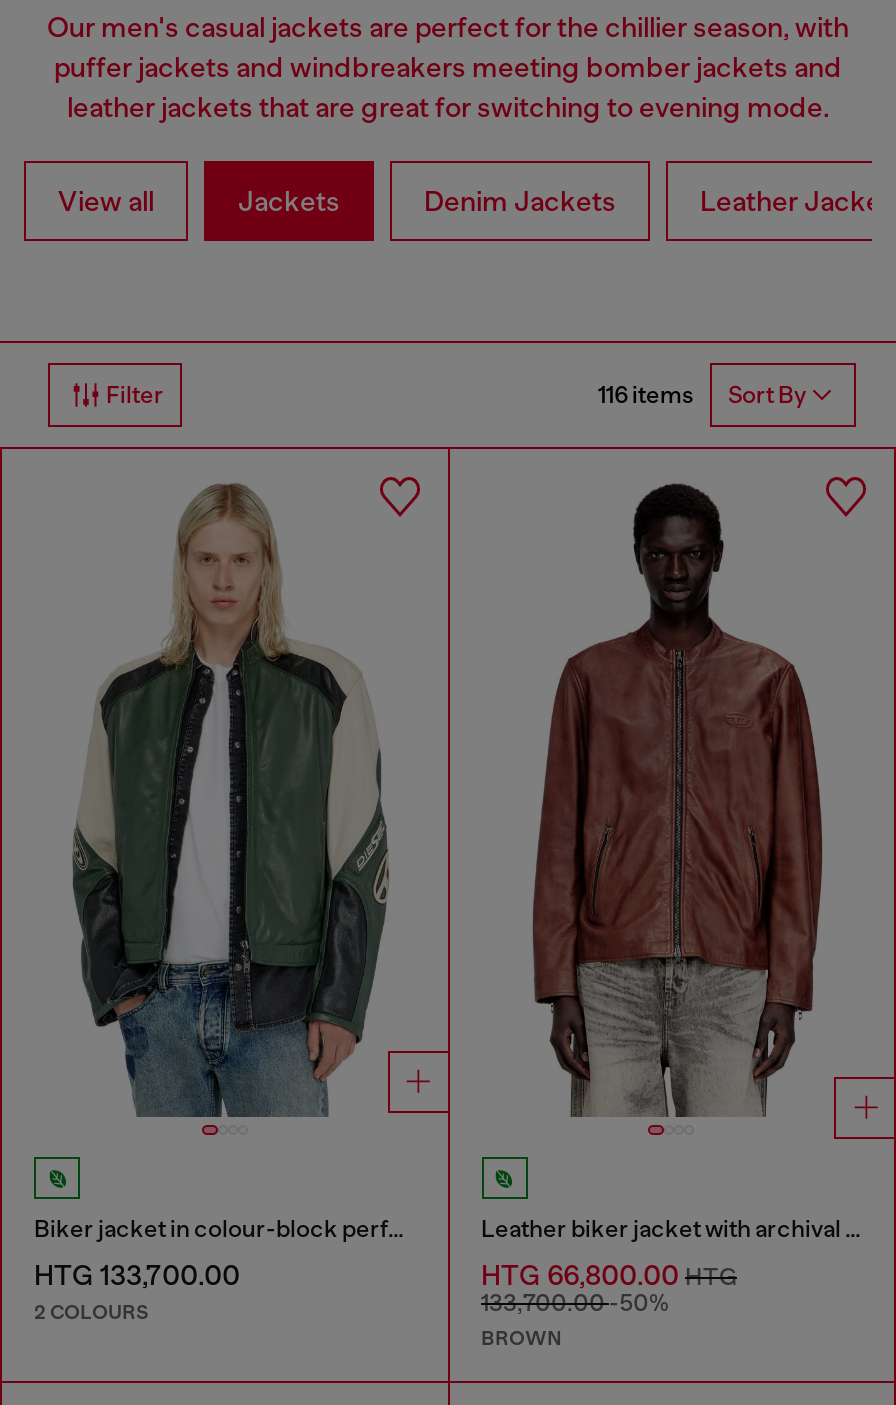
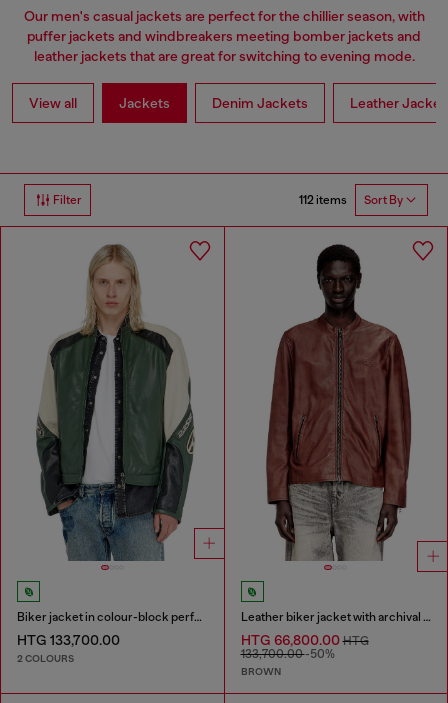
- 116 items Sort By
+ 112 items Sort By
